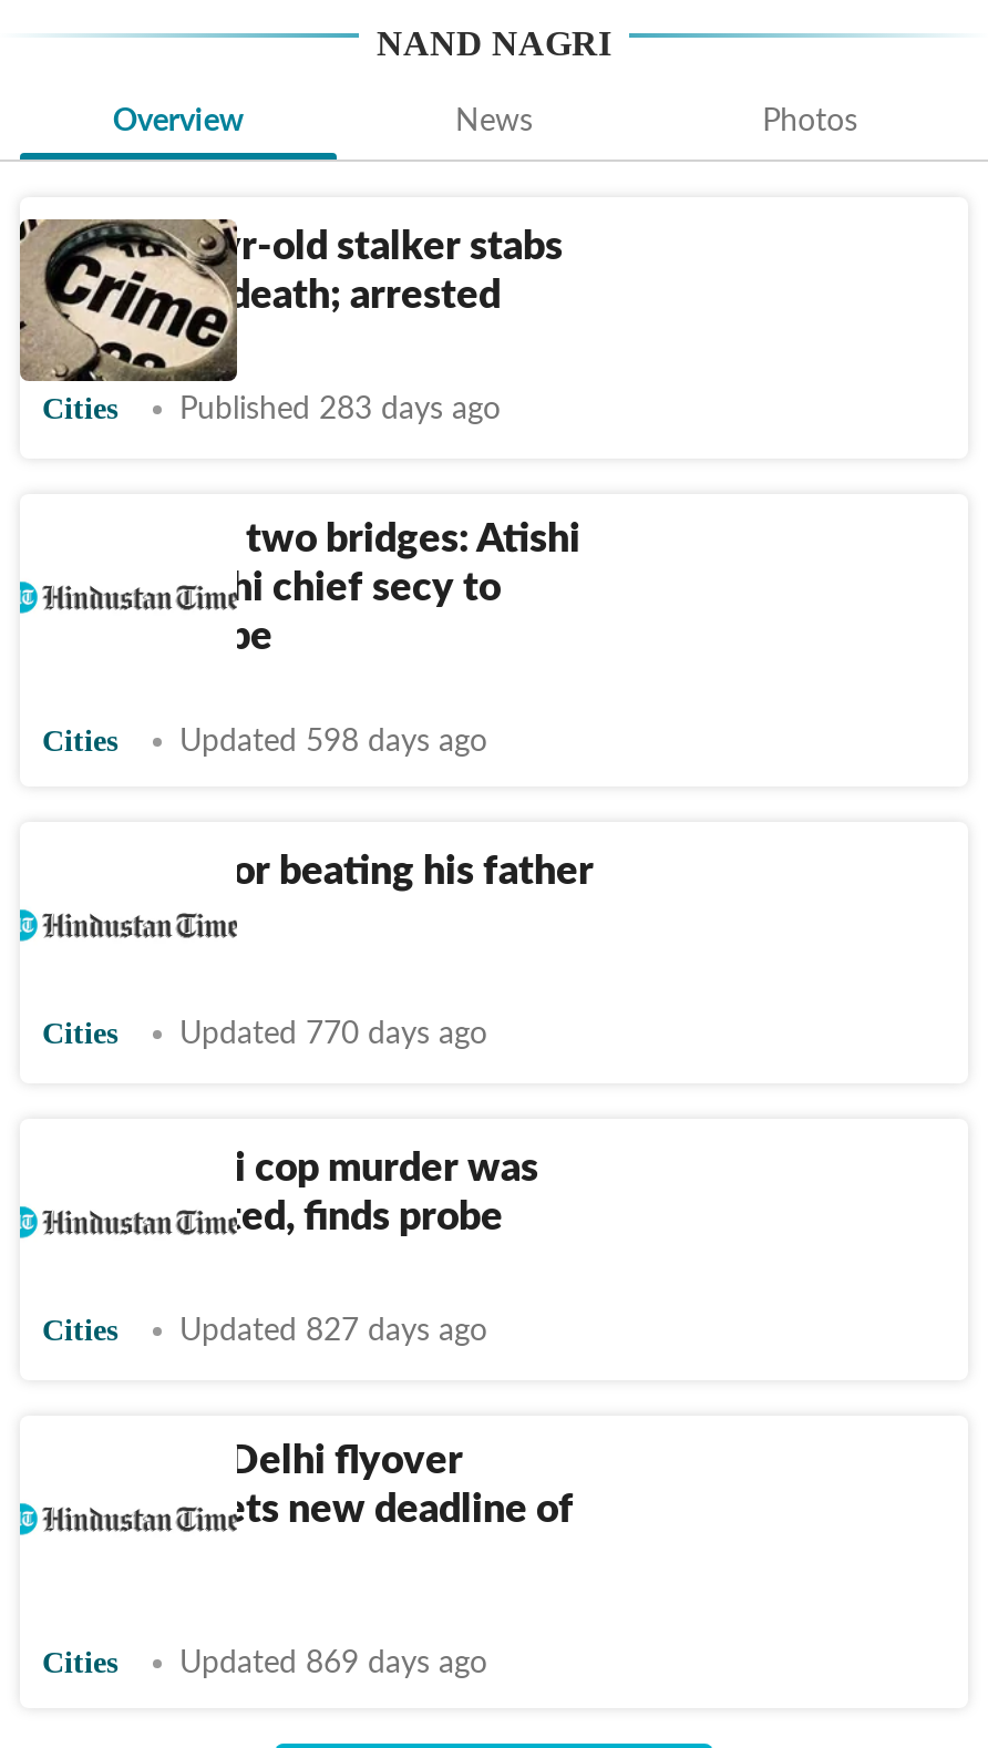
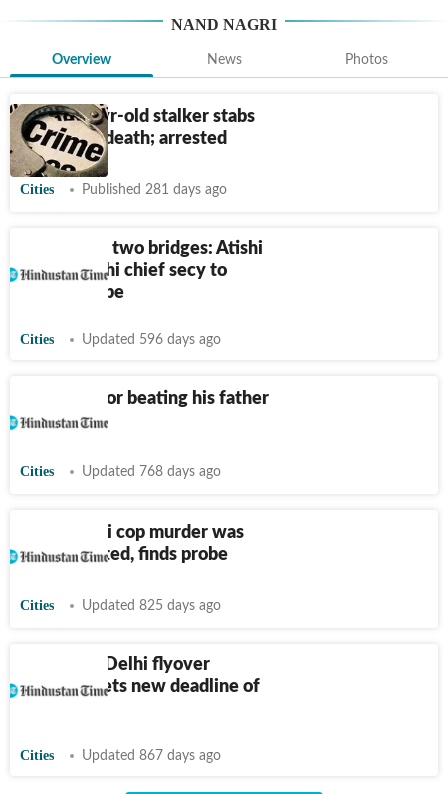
- Published 283 days ago
+ Published 281 days ago

- Updated 598 days ago
+ Updated 596 days ago

- Updated 770 days ago
+ Updated 768 days ago

- Updated 827 days ago
+ Updated 825 days ago

- Updated 869 days ago
+ Updated 867 days ago
